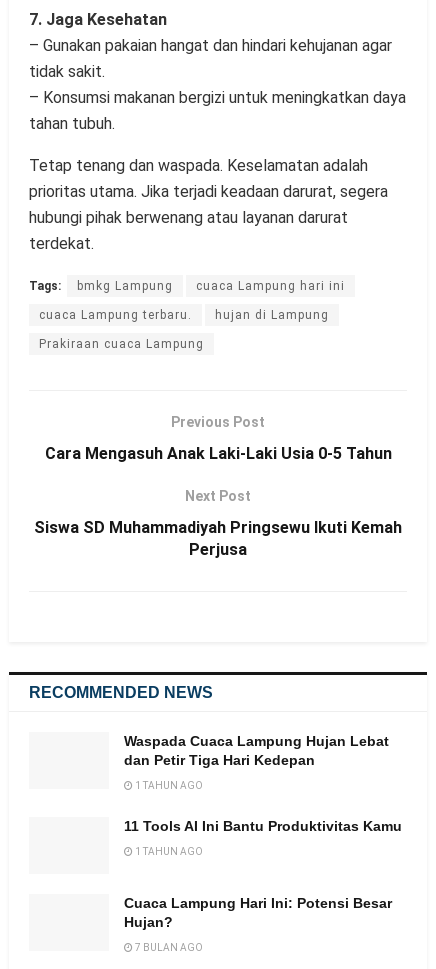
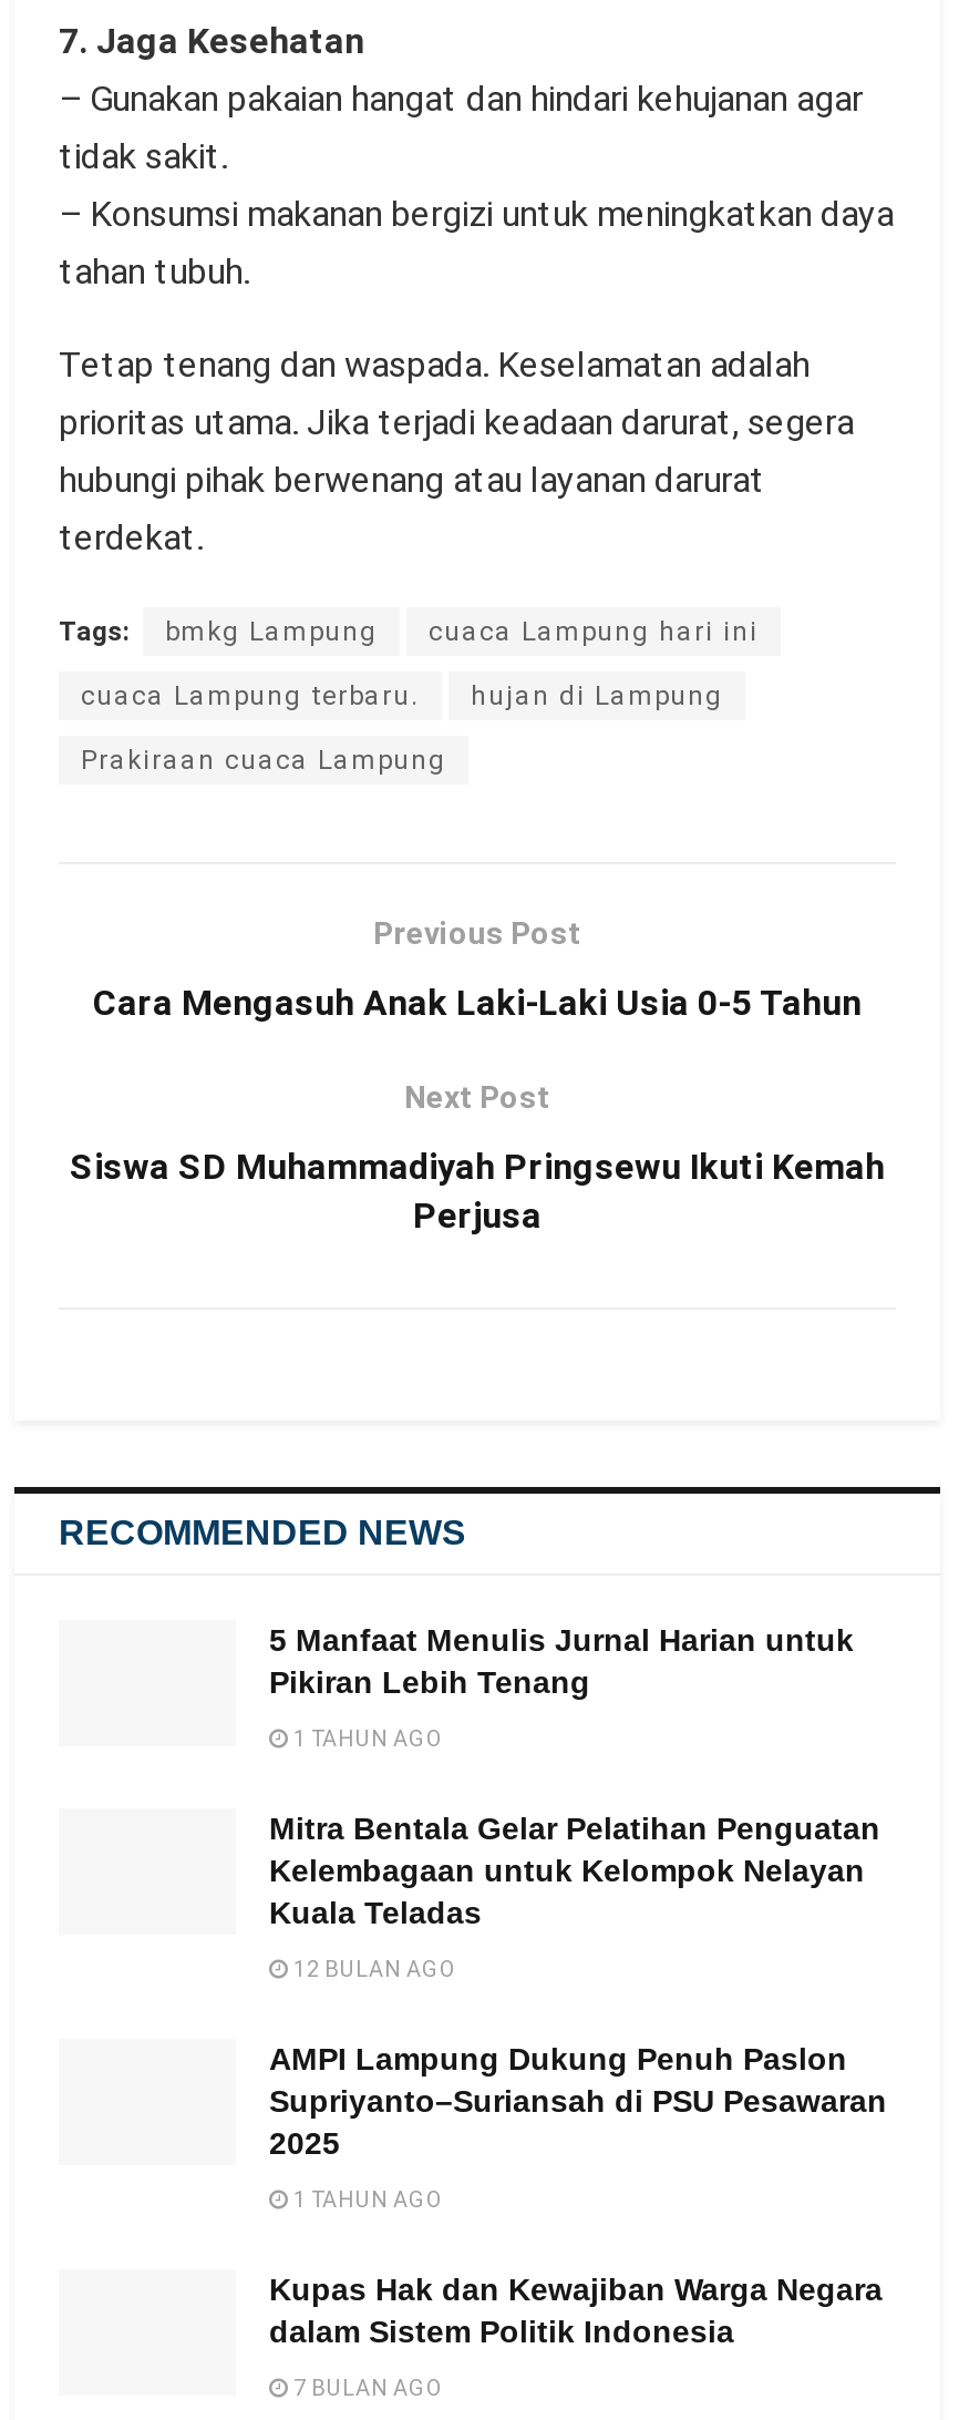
- Waspada Cuaca Lampung Hujan Lebat
- dan Petir Tiga Hari Kedepan
+ 5 Manfaat Menulis Jurnal Harian untuk
+ Pikiran Lebih Tenang

- 11 Tools AI Ini Bantu Produktivitas Kamu
+ Mitra Bentala Gelar Pelatihan Penguatan
+ Kelembagaan untuk Kelompok Nelayan
+ Kuala Teladas
+ 12 BULAN AGO
+ AMPI Lampung Dukung Penuh Paslon
+ Supriyanto–Suriansah di PSU Pesawaran
+ 2025

- Cuaca Lampung Hari Ini: Potensi Besar
- Hujan?
+ Kupas Hak dan Kewajiban Warga Negara
+ dalam Sistem Politik Indonesia
